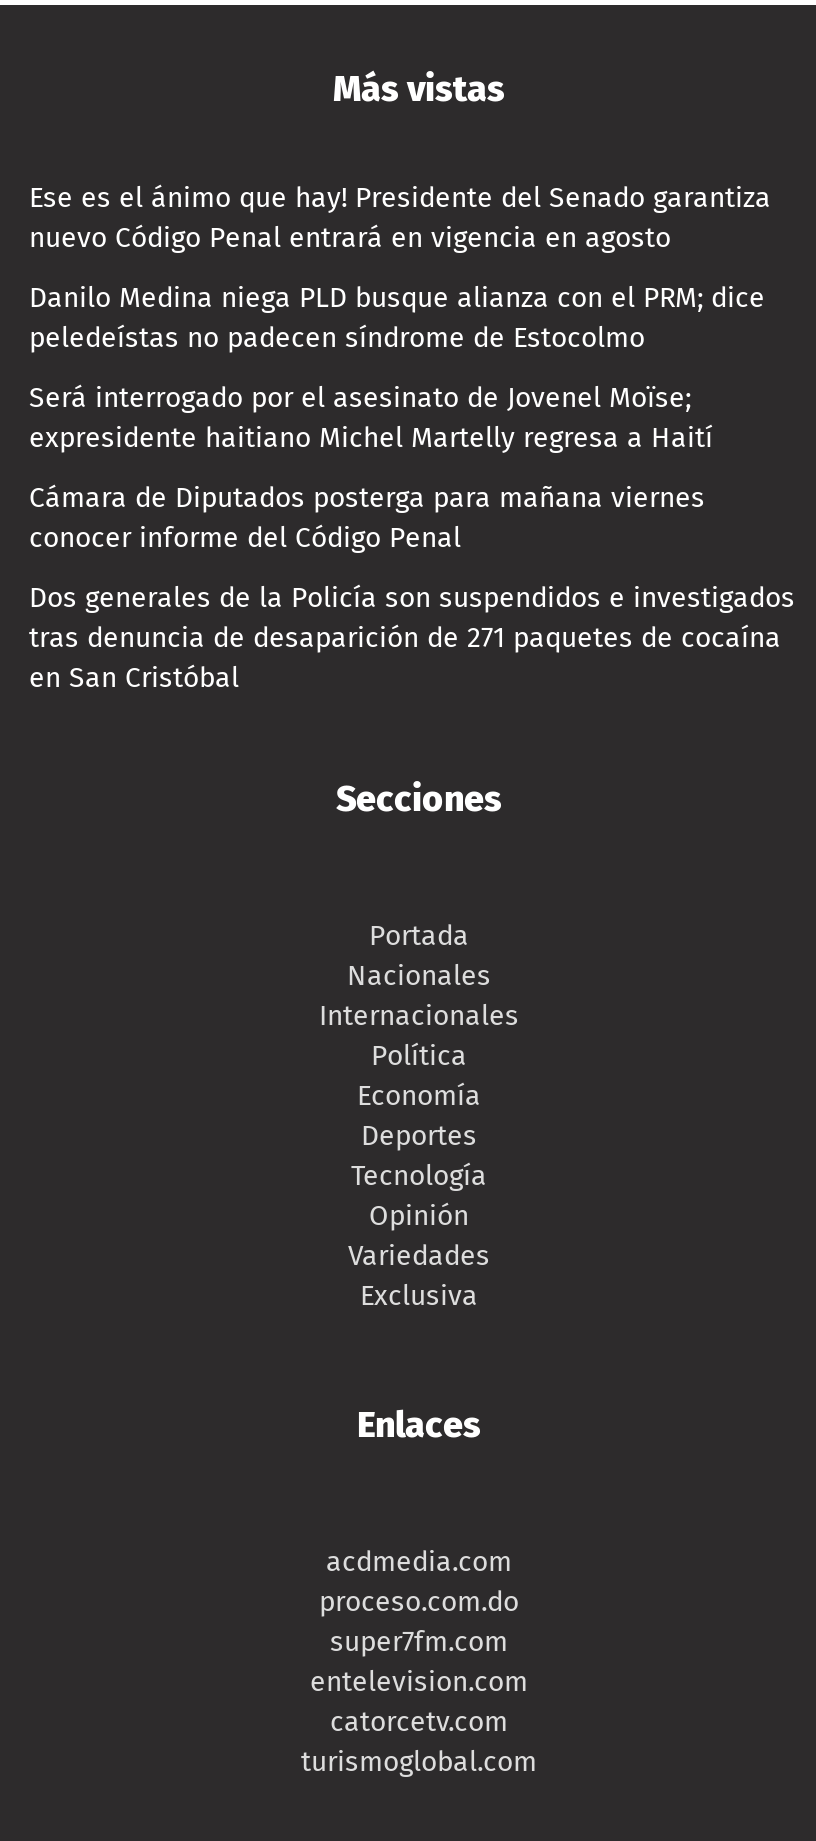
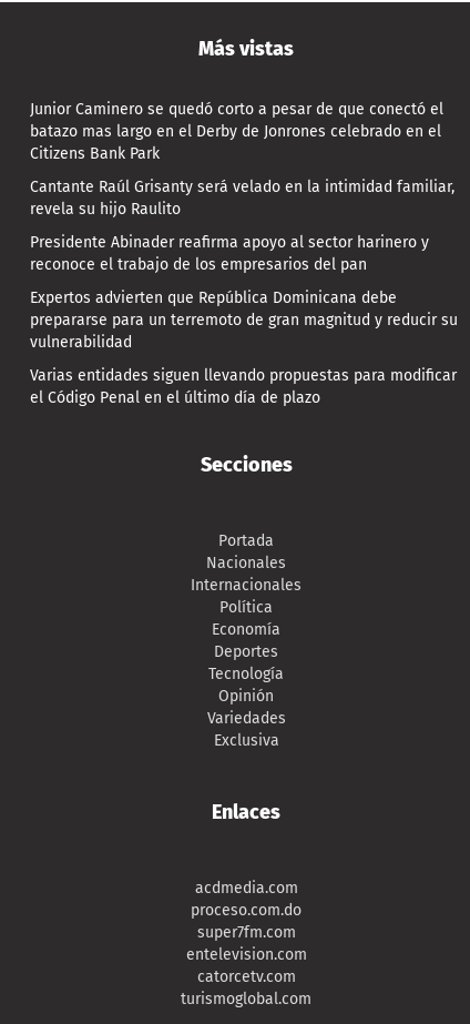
- Ese es el ánimo que hay! Presidente del Senado garantiza
- nuevo Código Penal entrará en vigencia en agosto
+ Junior Caminero se quedó corto a pesar de que conectó el
+ batazo mas largo en el Derby de Jonrones celebrado en el
+ Citizens Bank Park

- Danilo Medina niega PLD busque alianza con el PRM; dice
- peledeístas no padecen síndrome de Estocolmo
+ Cantante Raúl Grisanty será velado en la intimidad familiar,
+ revela su hijo Raulito

- Será interrogado por el asesinato de Jovenel Moïse;
- expresidente haitiano Michel Martelly regresa a Haití
+ Presidente Abinader reafirma apoyo al sector harinero y
+ reconoce el trabajo de los empresarios del pan

- Cámara de Diputados posterga para mañana viernes
- conocer informe del Código Penal
+ Expertos advierten que República Dominicana debe
+ prepararse para un terremoto de gran magnitud y reducir su
+ vulnerabilidad

- Dos generales de la Policía son suspendidos e investigados
- tras denuncia de desaparición de 271 paquetes de cocaína
- en San Cristóbal
+ Varias entidades siguen llevando propuestas para modificar
+ el Código Penal en el último día de plazo
